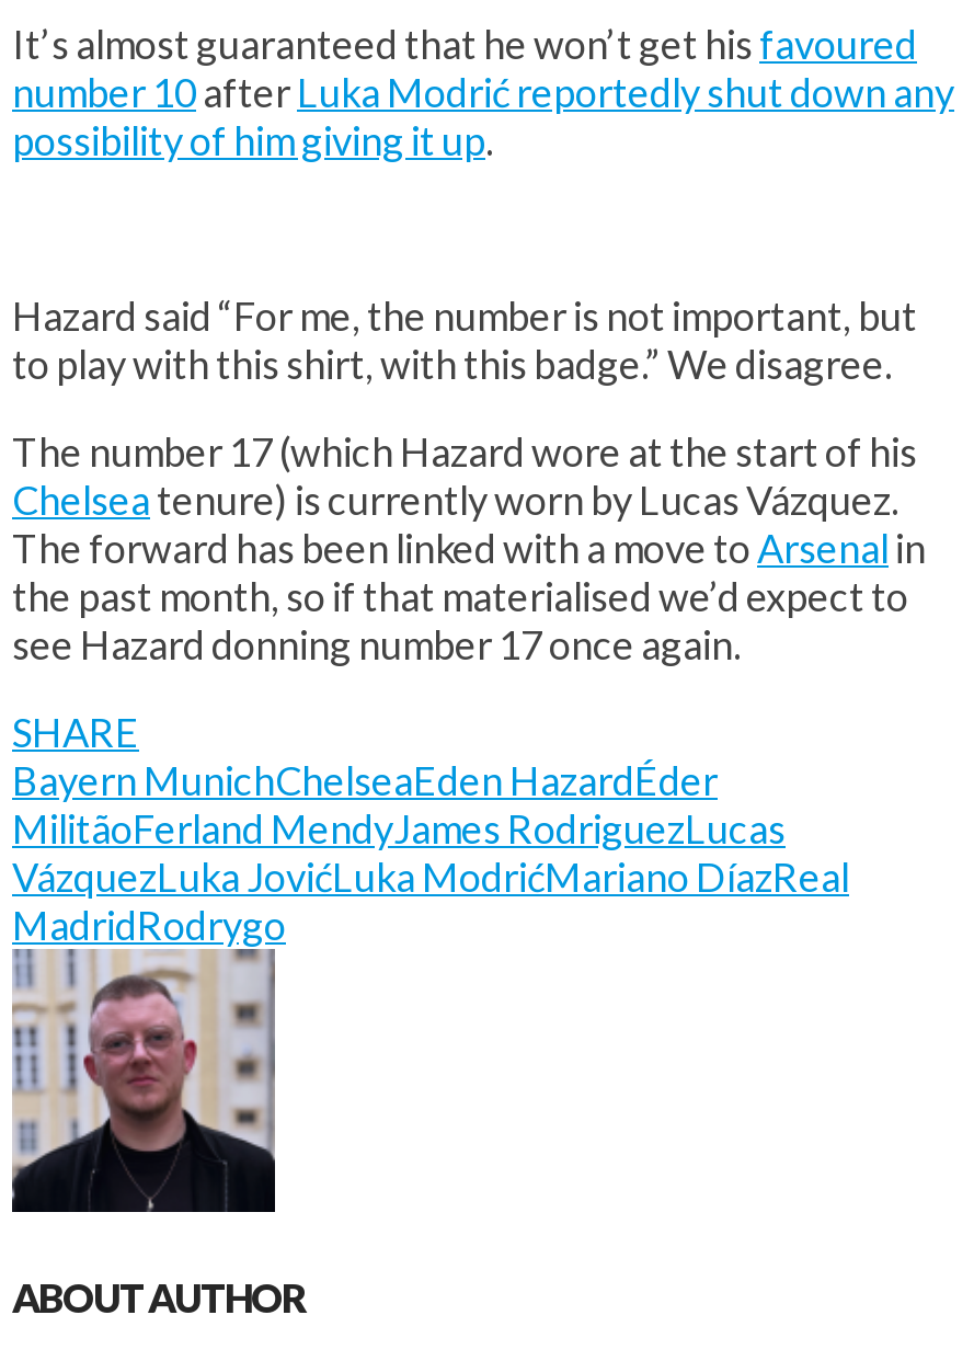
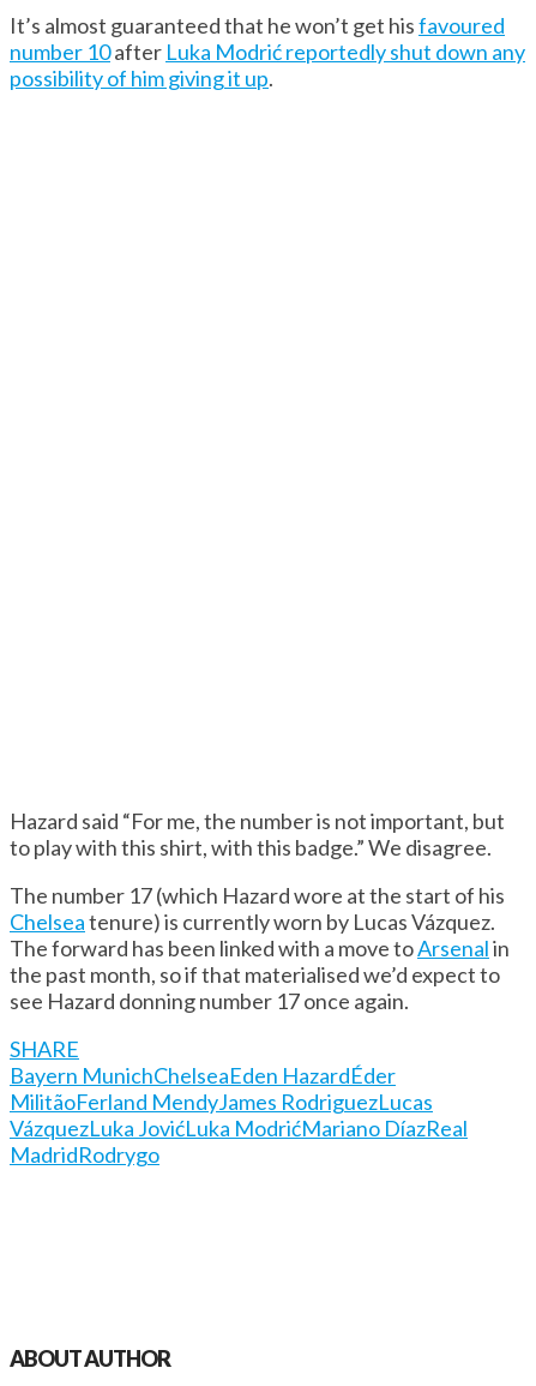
- [image]
